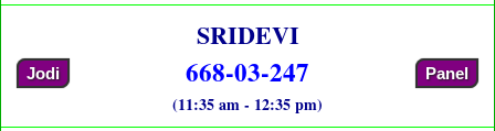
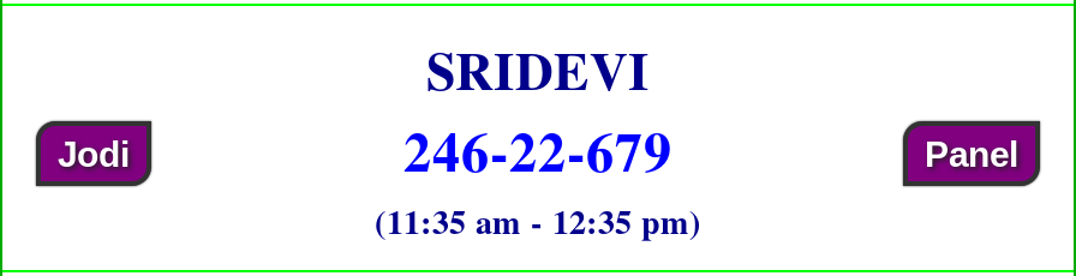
- 668-03-247
+ 246-22-679
